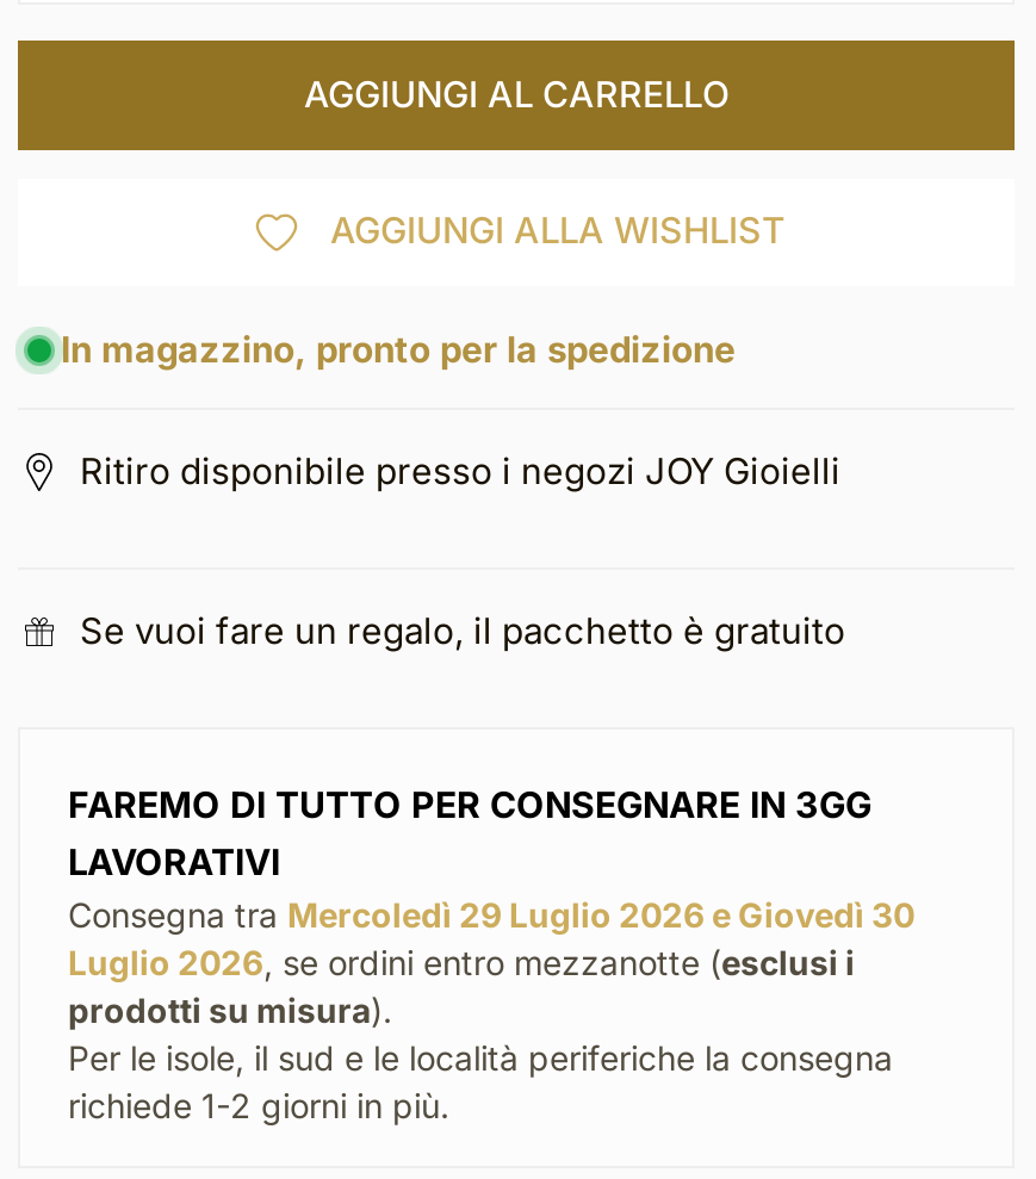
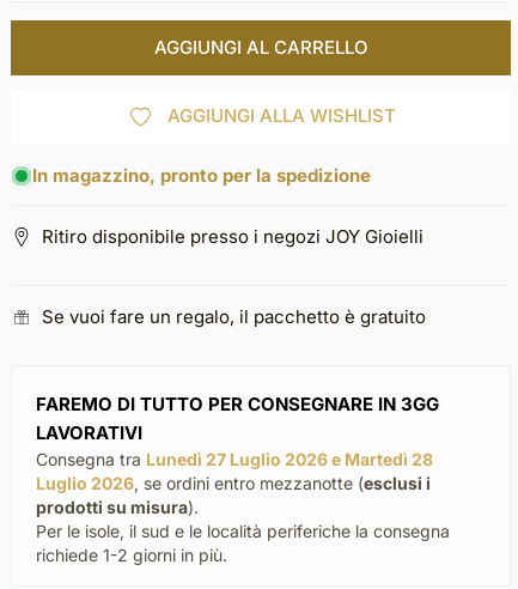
- Consegna tra Mercoledì 29 Luglio 2026 e Giovedì 30
+ Consegna tra Lunedì 27 Luglio 2026 e Martedì 28
